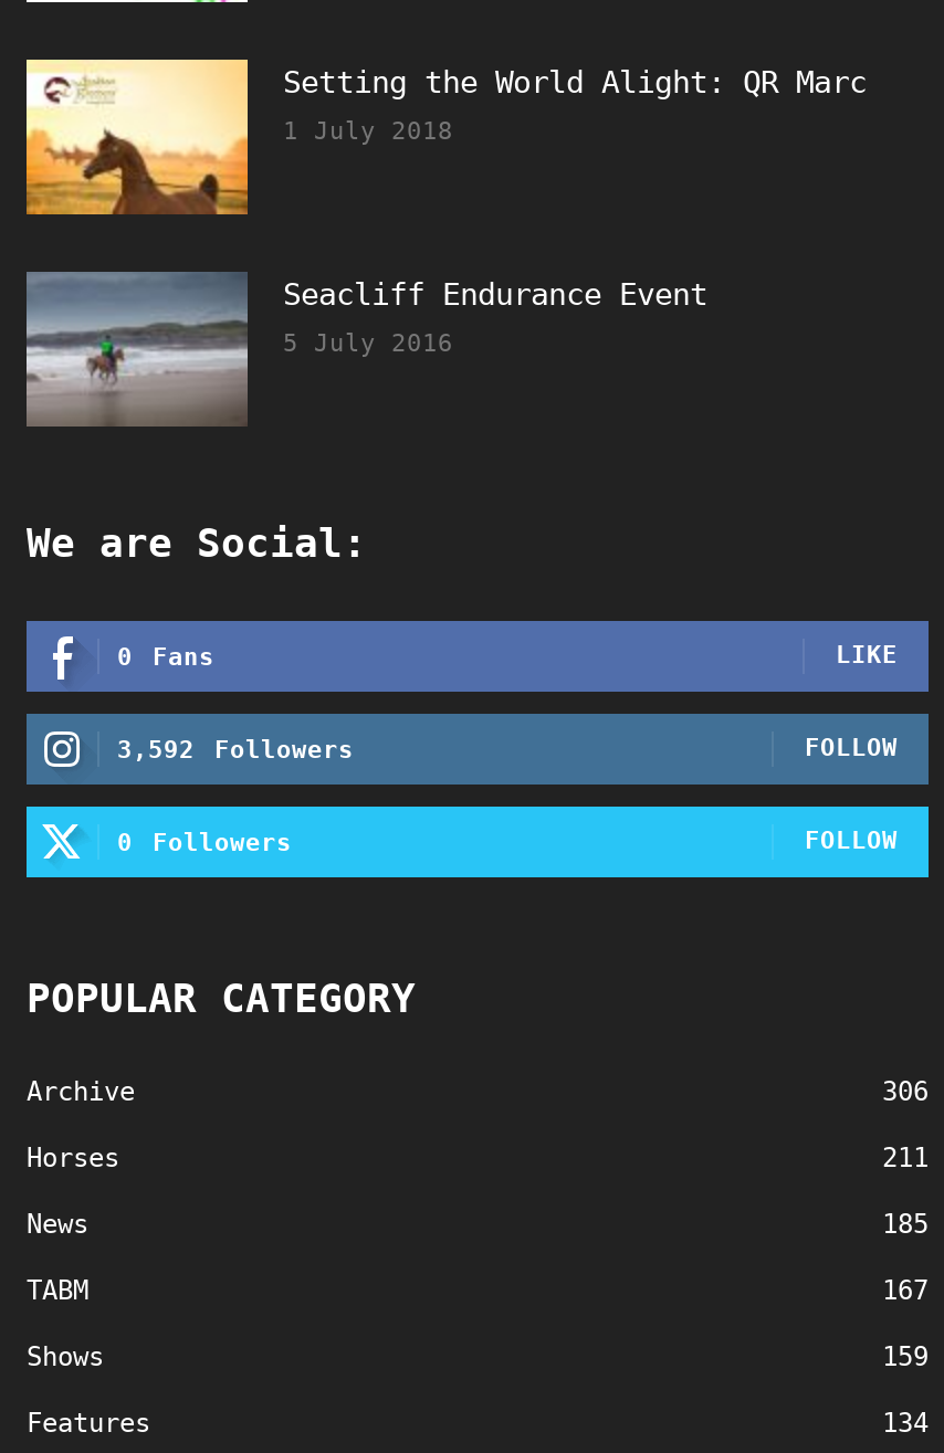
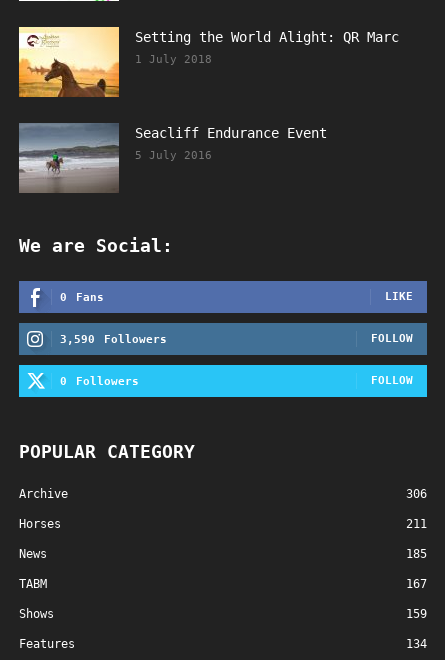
- 3,592 Followers
+ 3,590 Followers
